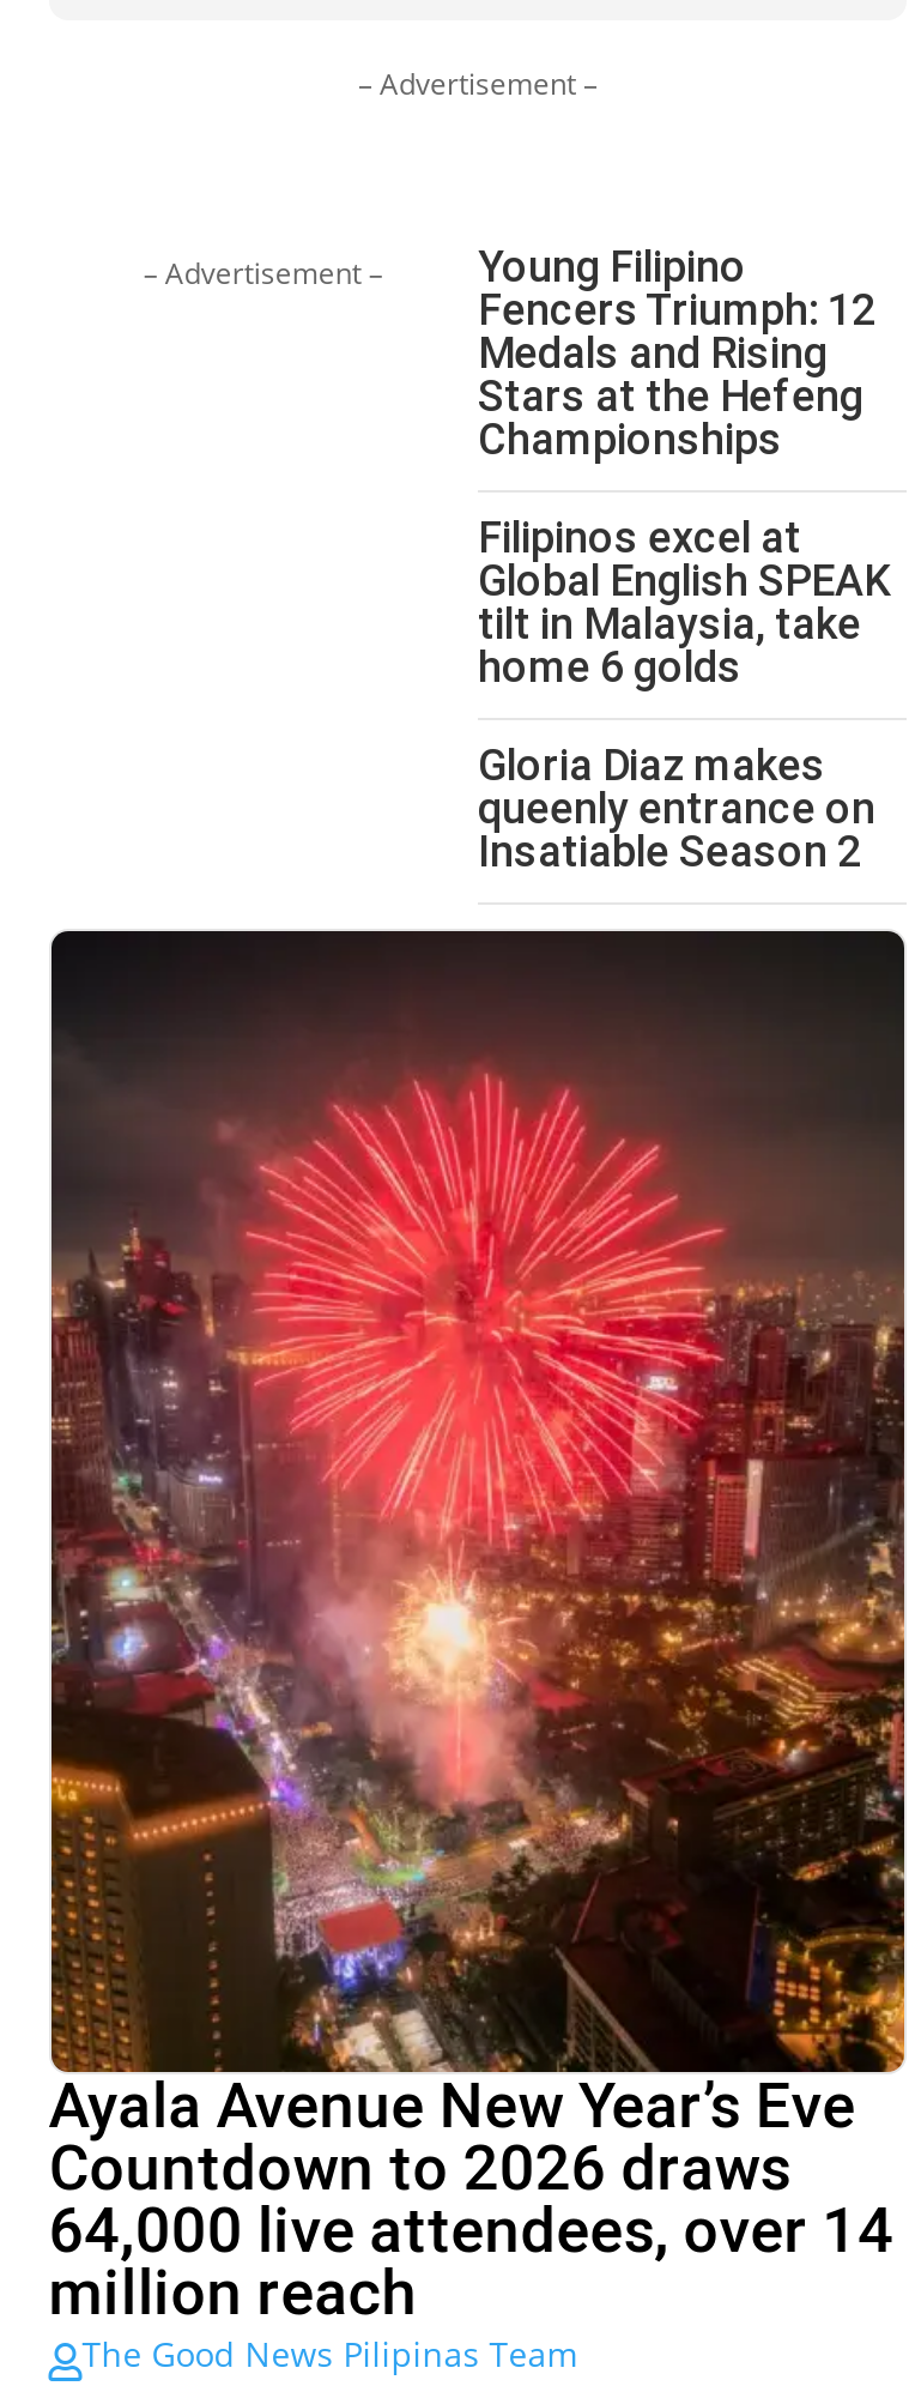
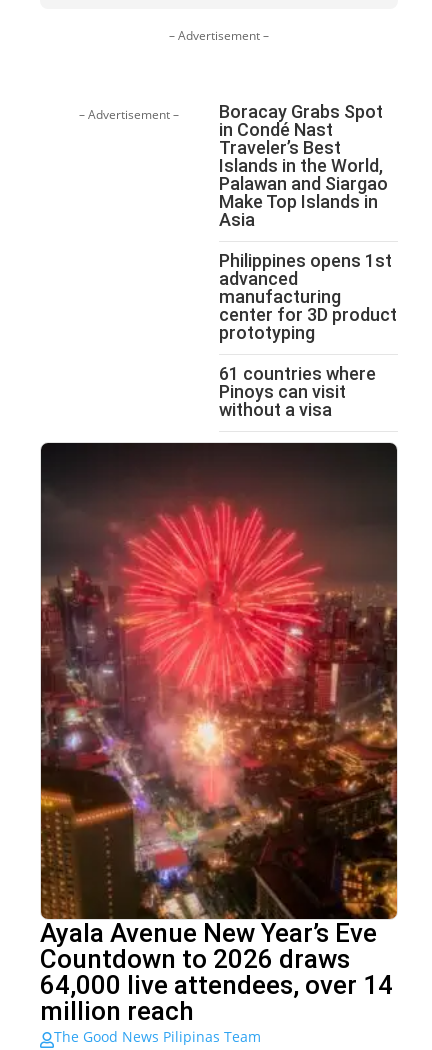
- Young Filipino
- Fencers Triumph: 12
- Medals and Rising
- Stars at the Hefeng
- Championships
+ Boracay Grabs Spot
+ in Condé Nast
+ Traveler’s Best
+ Islands in the World,
+ Palawan and Siargao
+ Make Top Islands in
+ Asia

- Filipinos excel at
- Global English SPEAK
- tilt in Malaysia, take
- home 6 golds
+ Philippines opens 1st
+ advanced
+ manufacturing
+ center for 3D product
+ prototyping

- Gloria Diaz makes
- queenly entrance on
- Insatiable Season 2
+ 61 countries where
+ Pinoys can visit
+ without a visa
